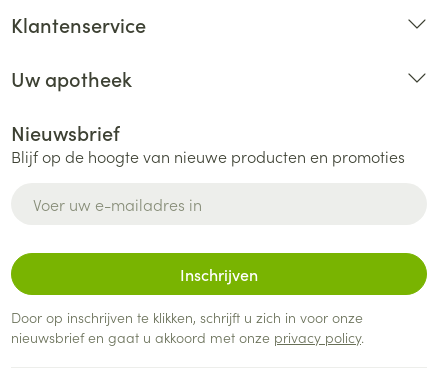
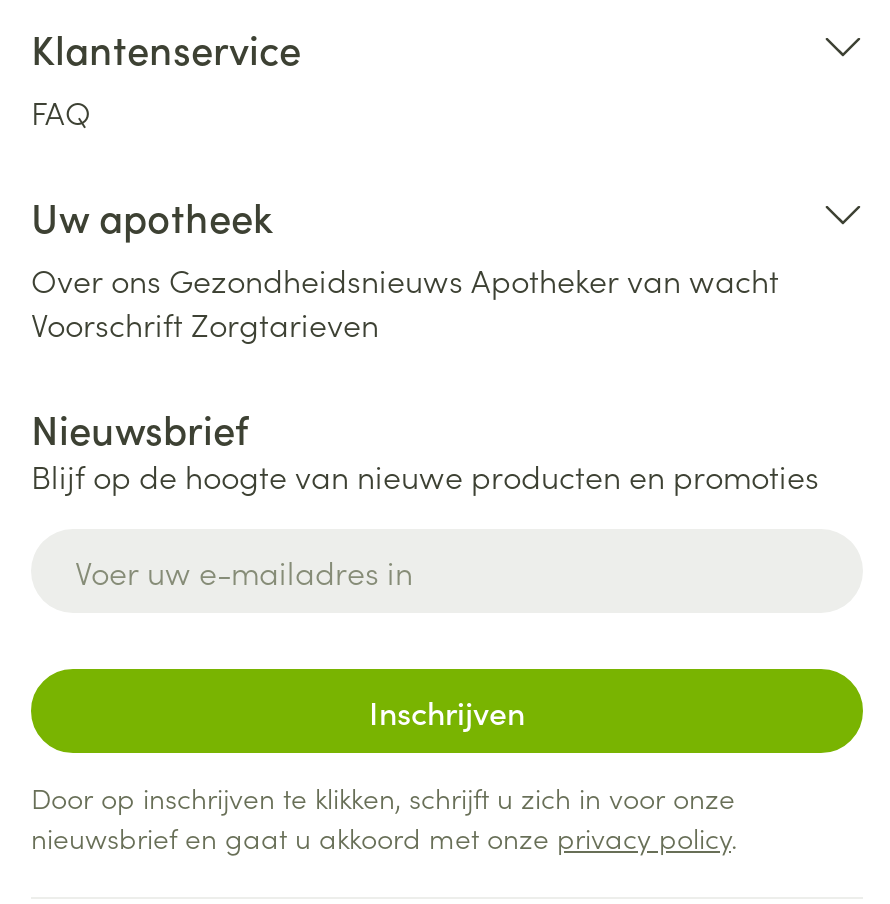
+ FAQ

+ Over ons Gezondheidsnieuws Apotheker van wacht
+ Voorschrift Zorgtarieven
